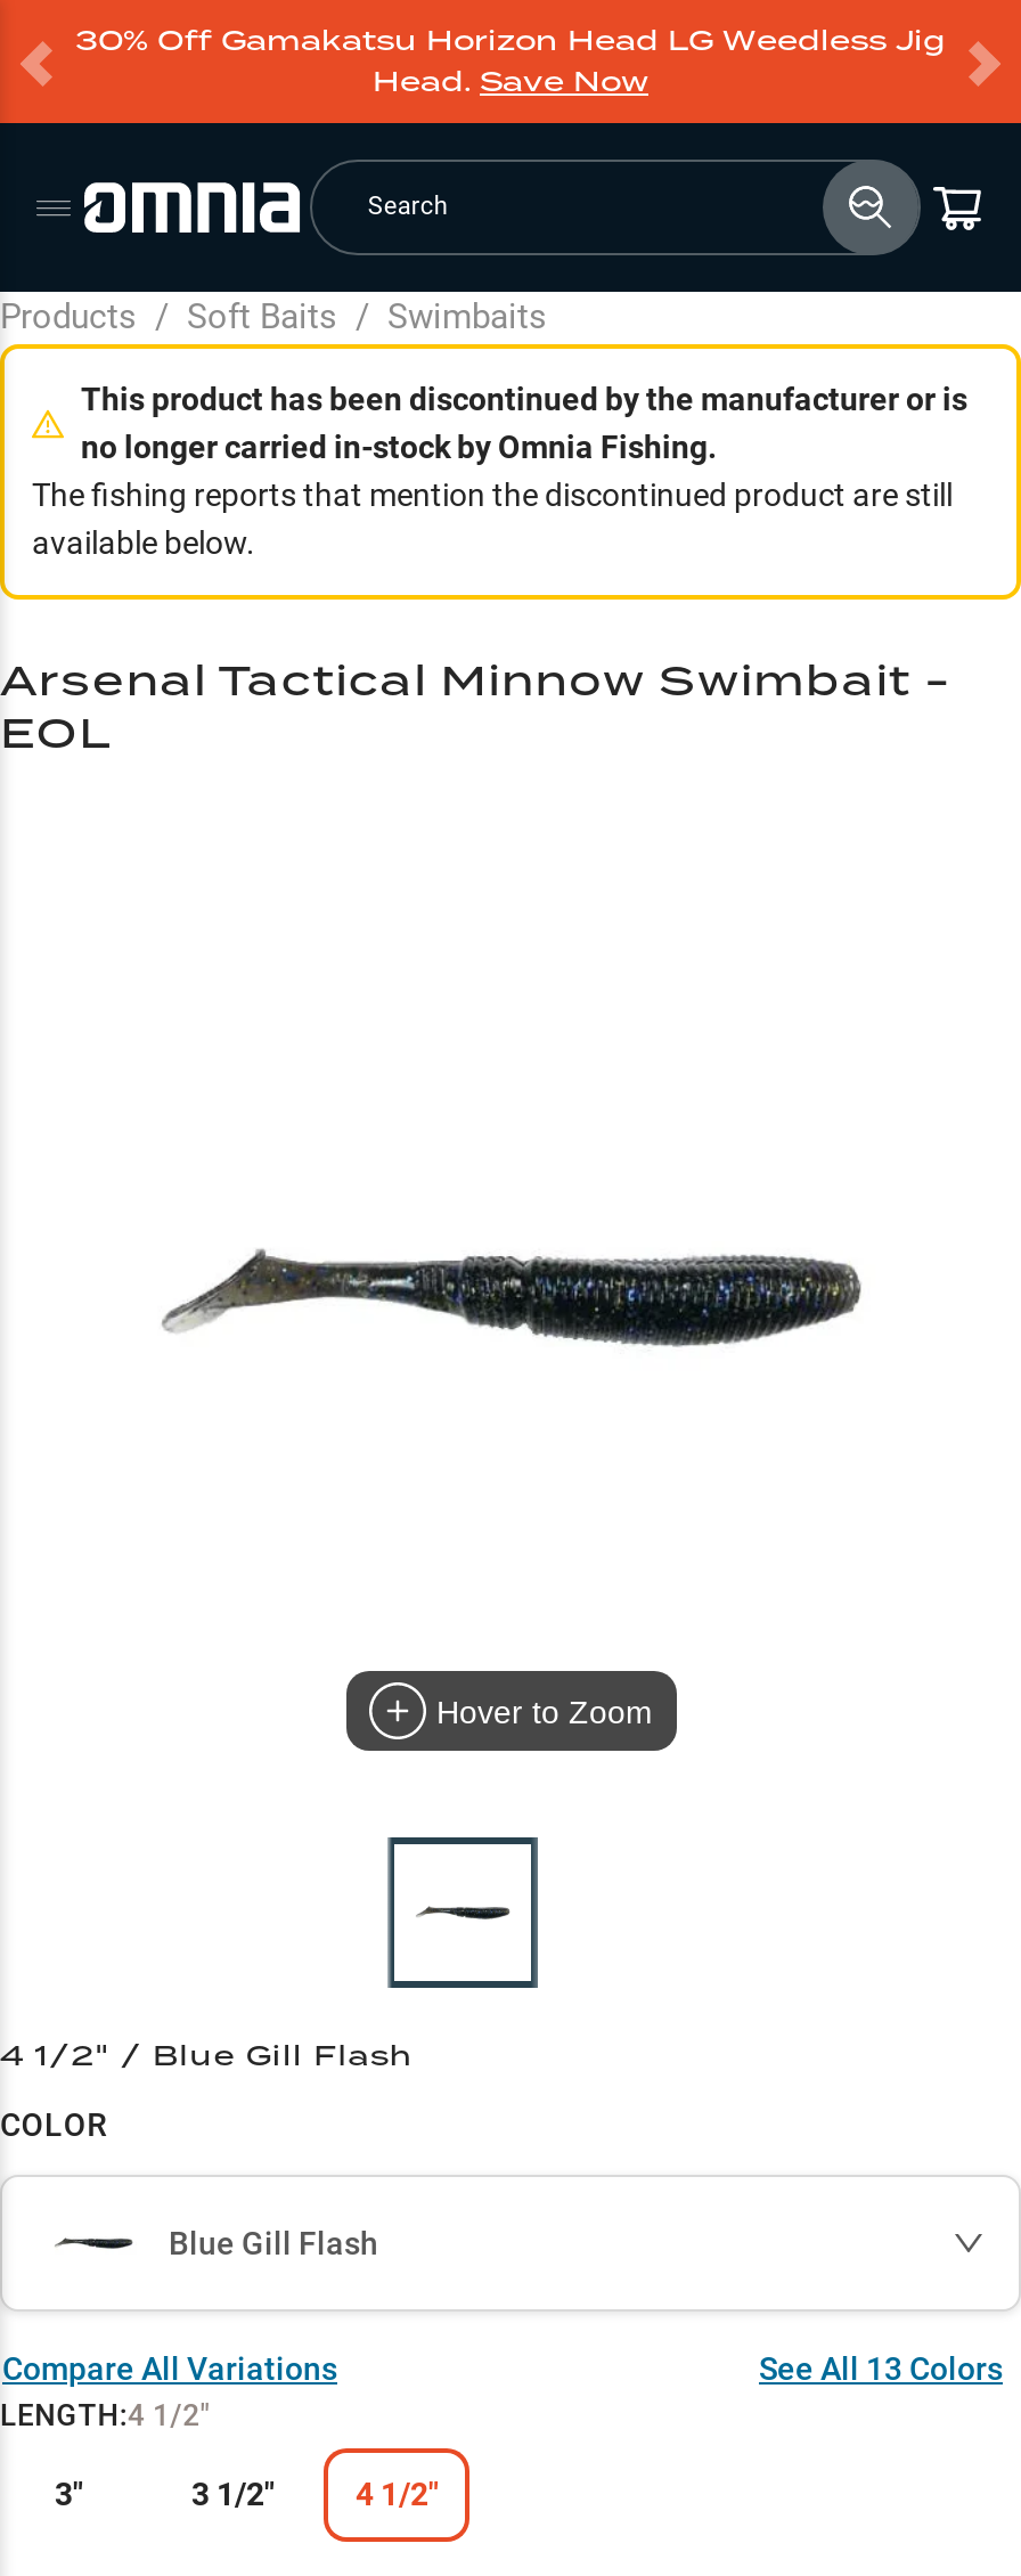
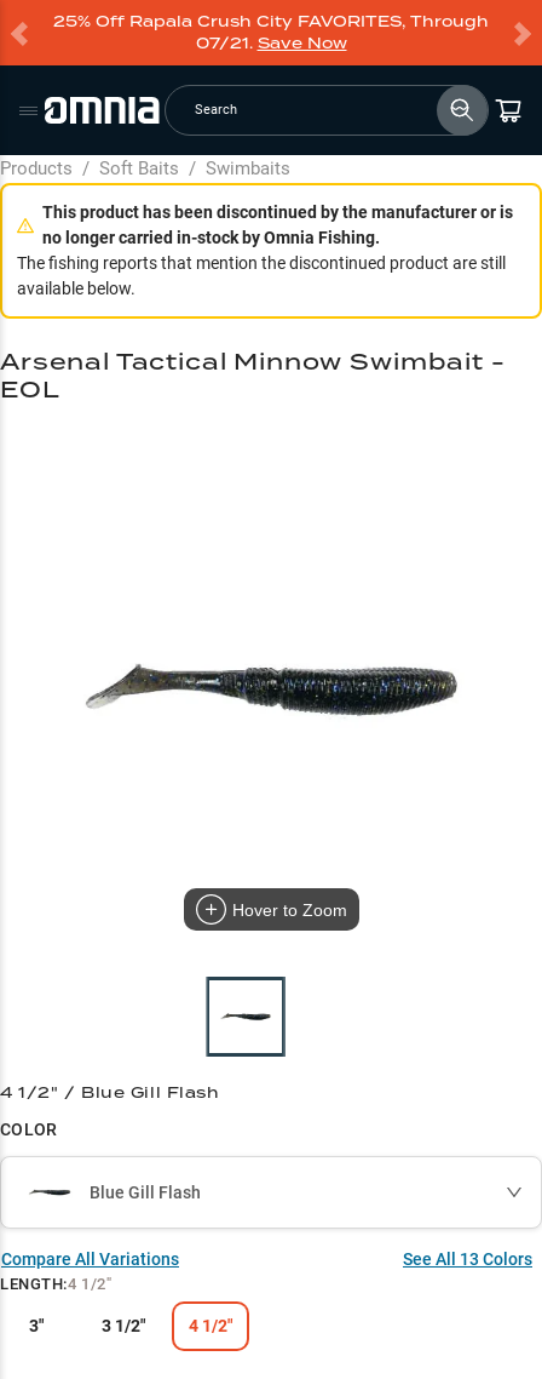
- 30% Off Gamakatsu Horizon Head LG Weedless Jig
- Head. Save Now
+ 25% Off Rapala Crush City FAVORITES, Through
+ 07/21. Save Now
